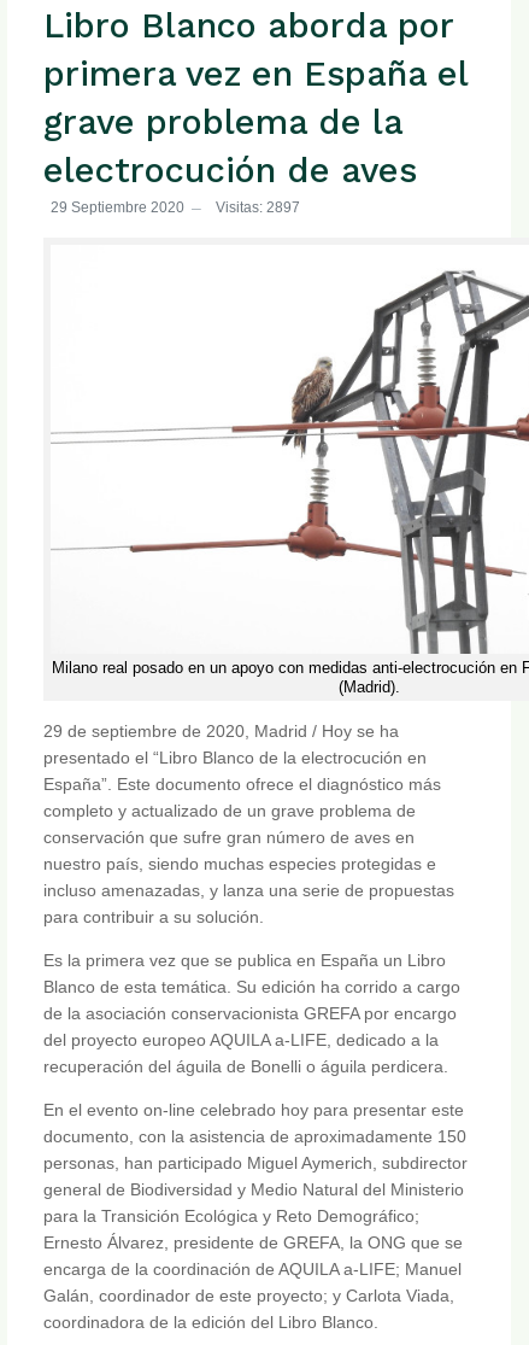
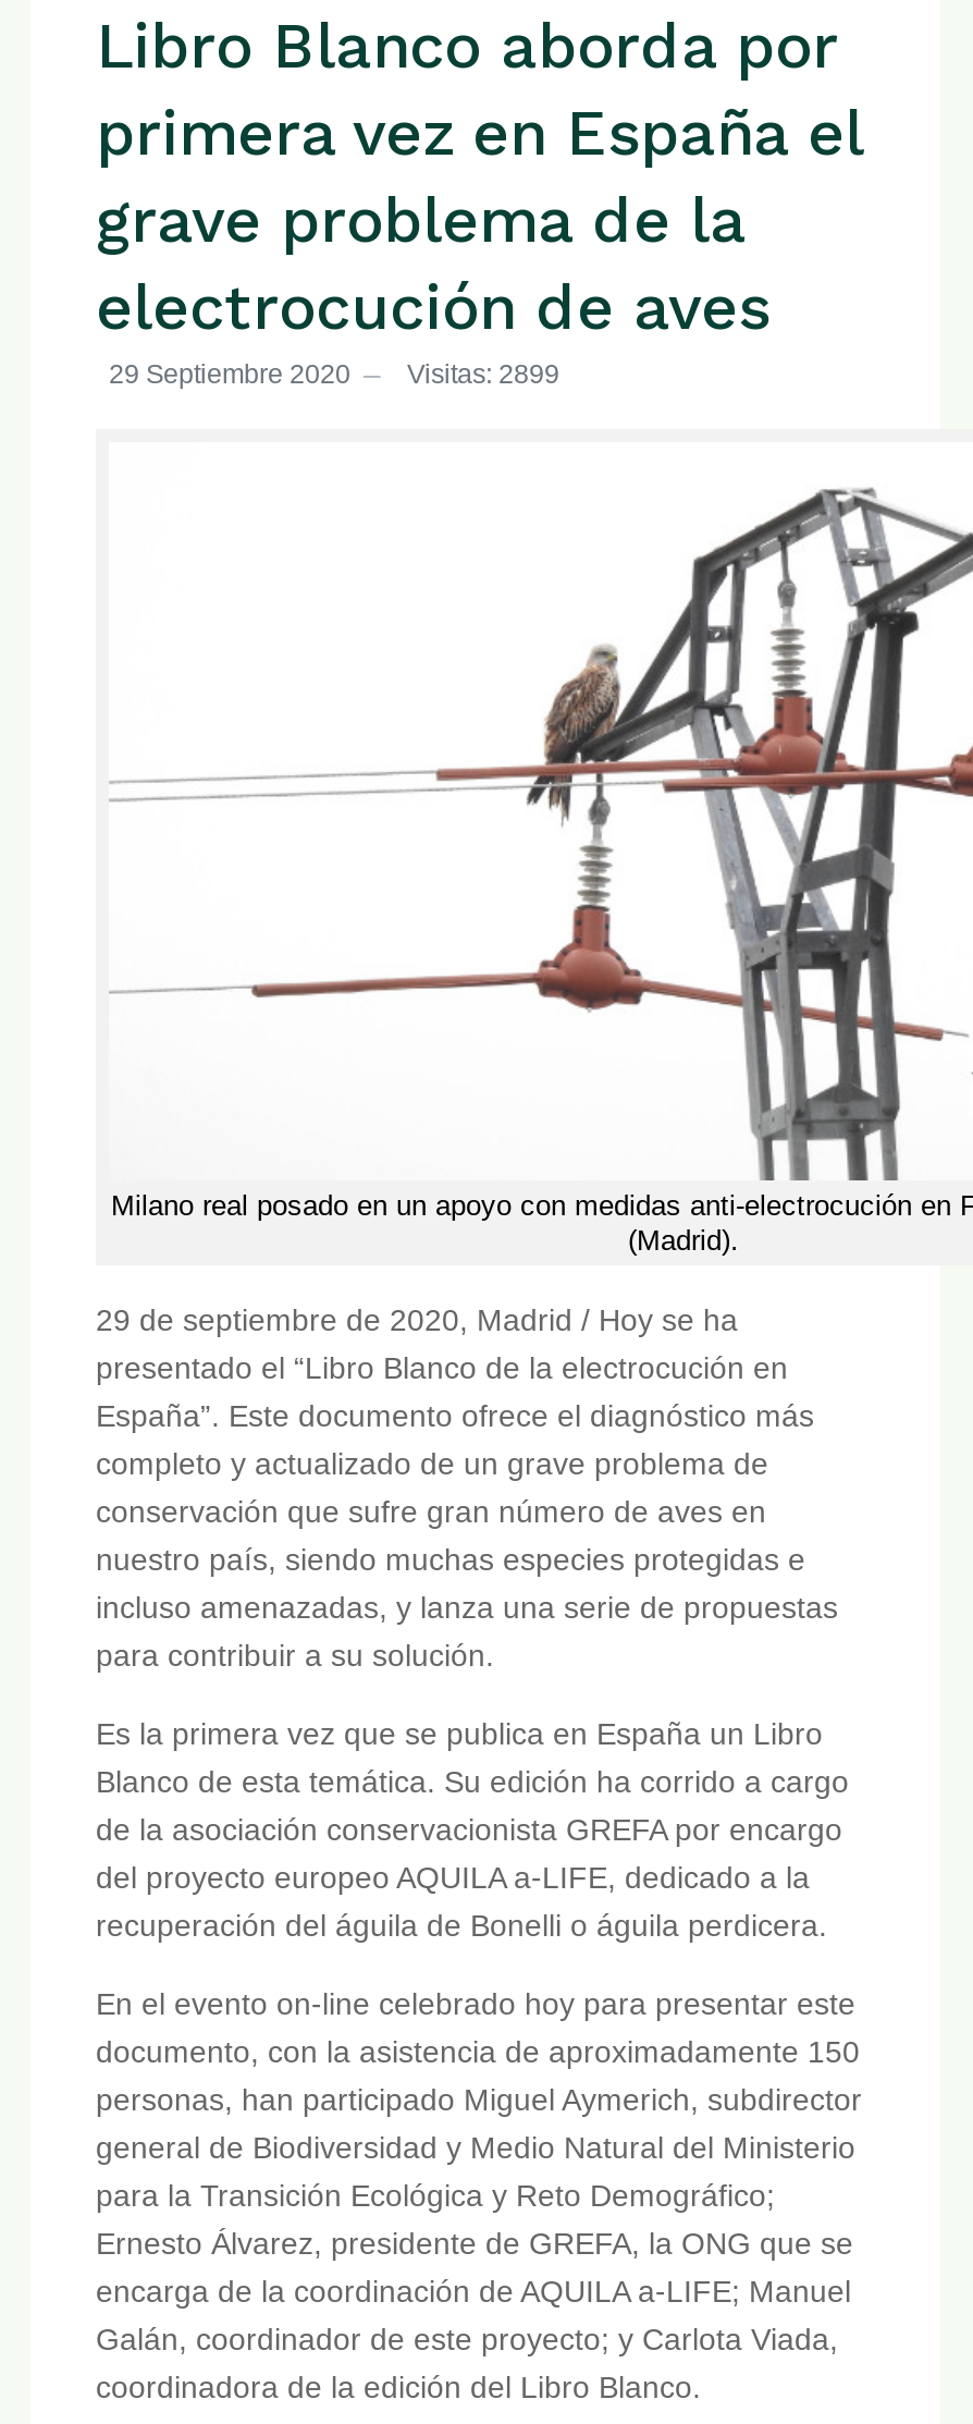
- 29 Septiembre 2020 Visitas: 2897
+ 29 Septiembre 2020 Visitas: 2899
